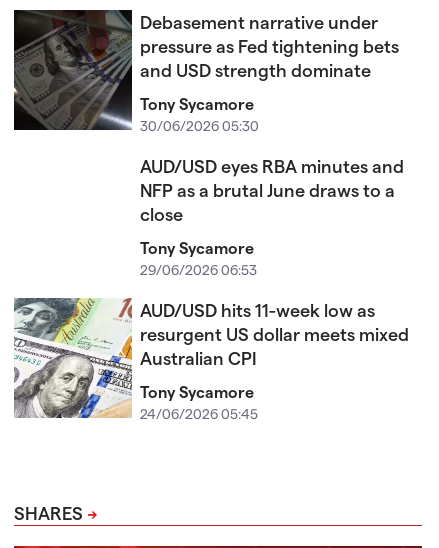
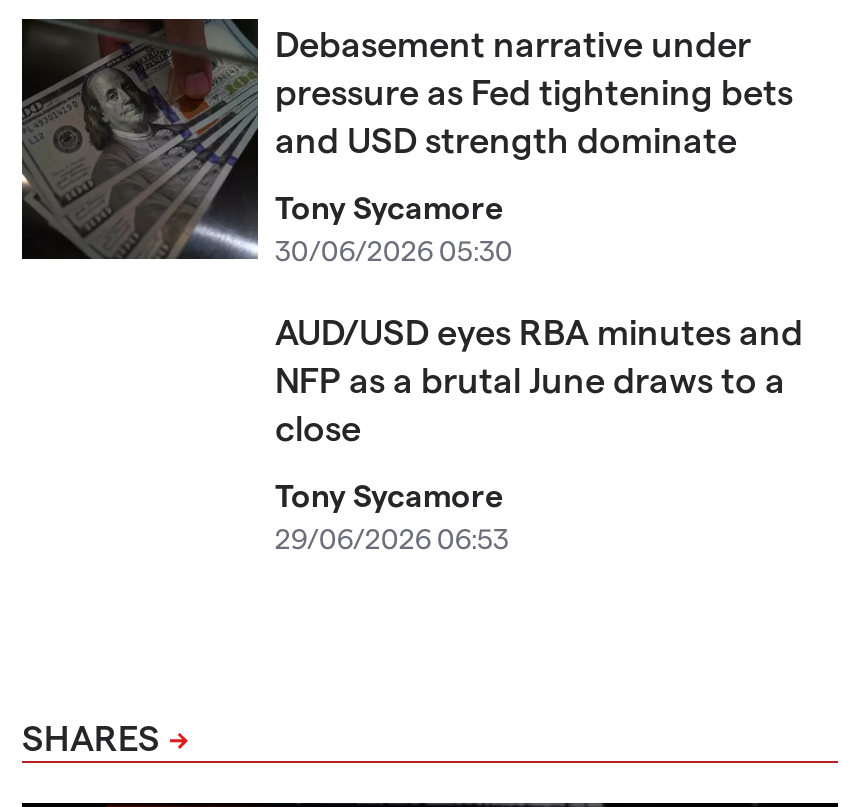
- [image]
- AUD/USD hits 11-week low as
- resurgent US dollar meets mixed
- Australian CPI
- Tony Sycamore
- 24/06/2026 05:45
